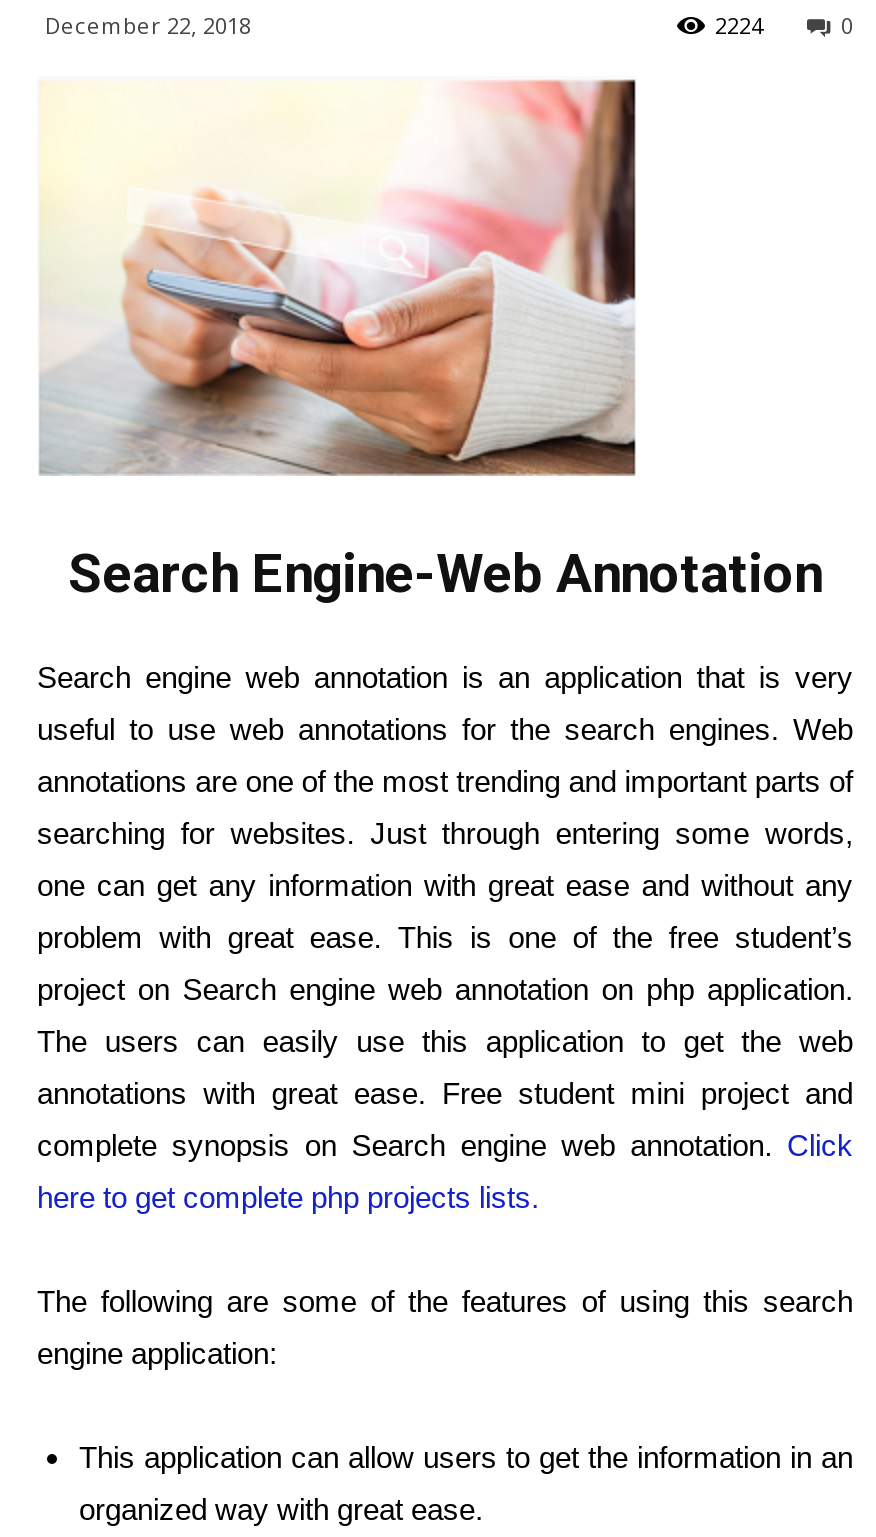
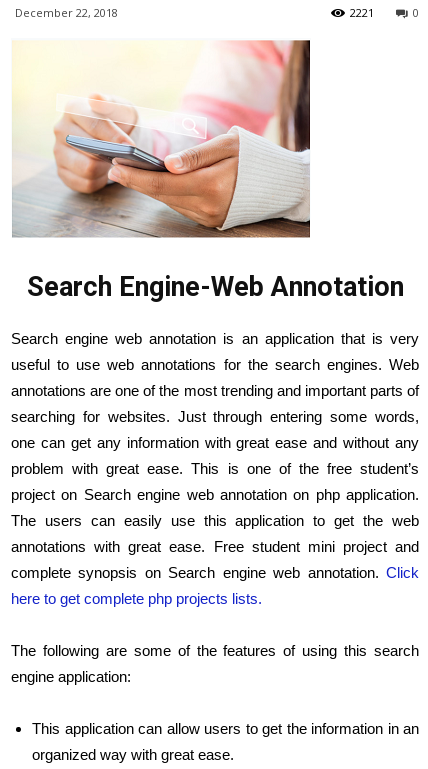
- 2224
+ 2221
